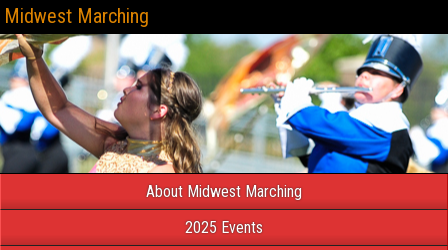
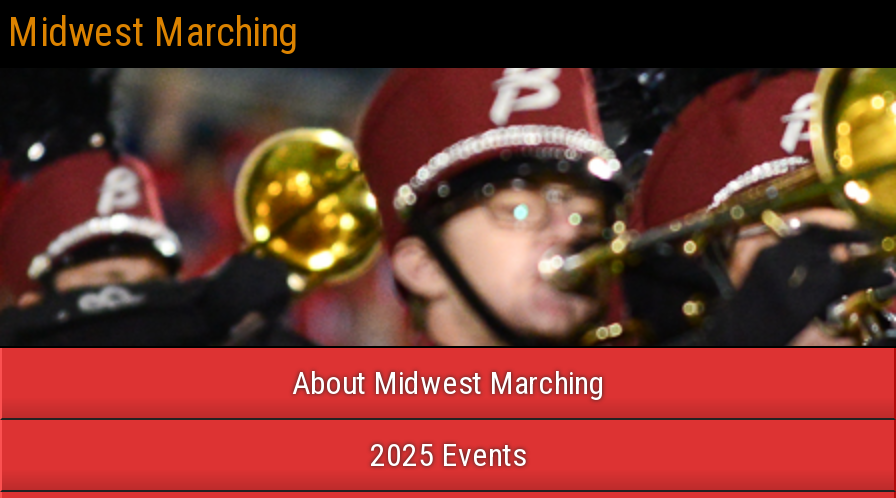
- [image]
+ [image]
